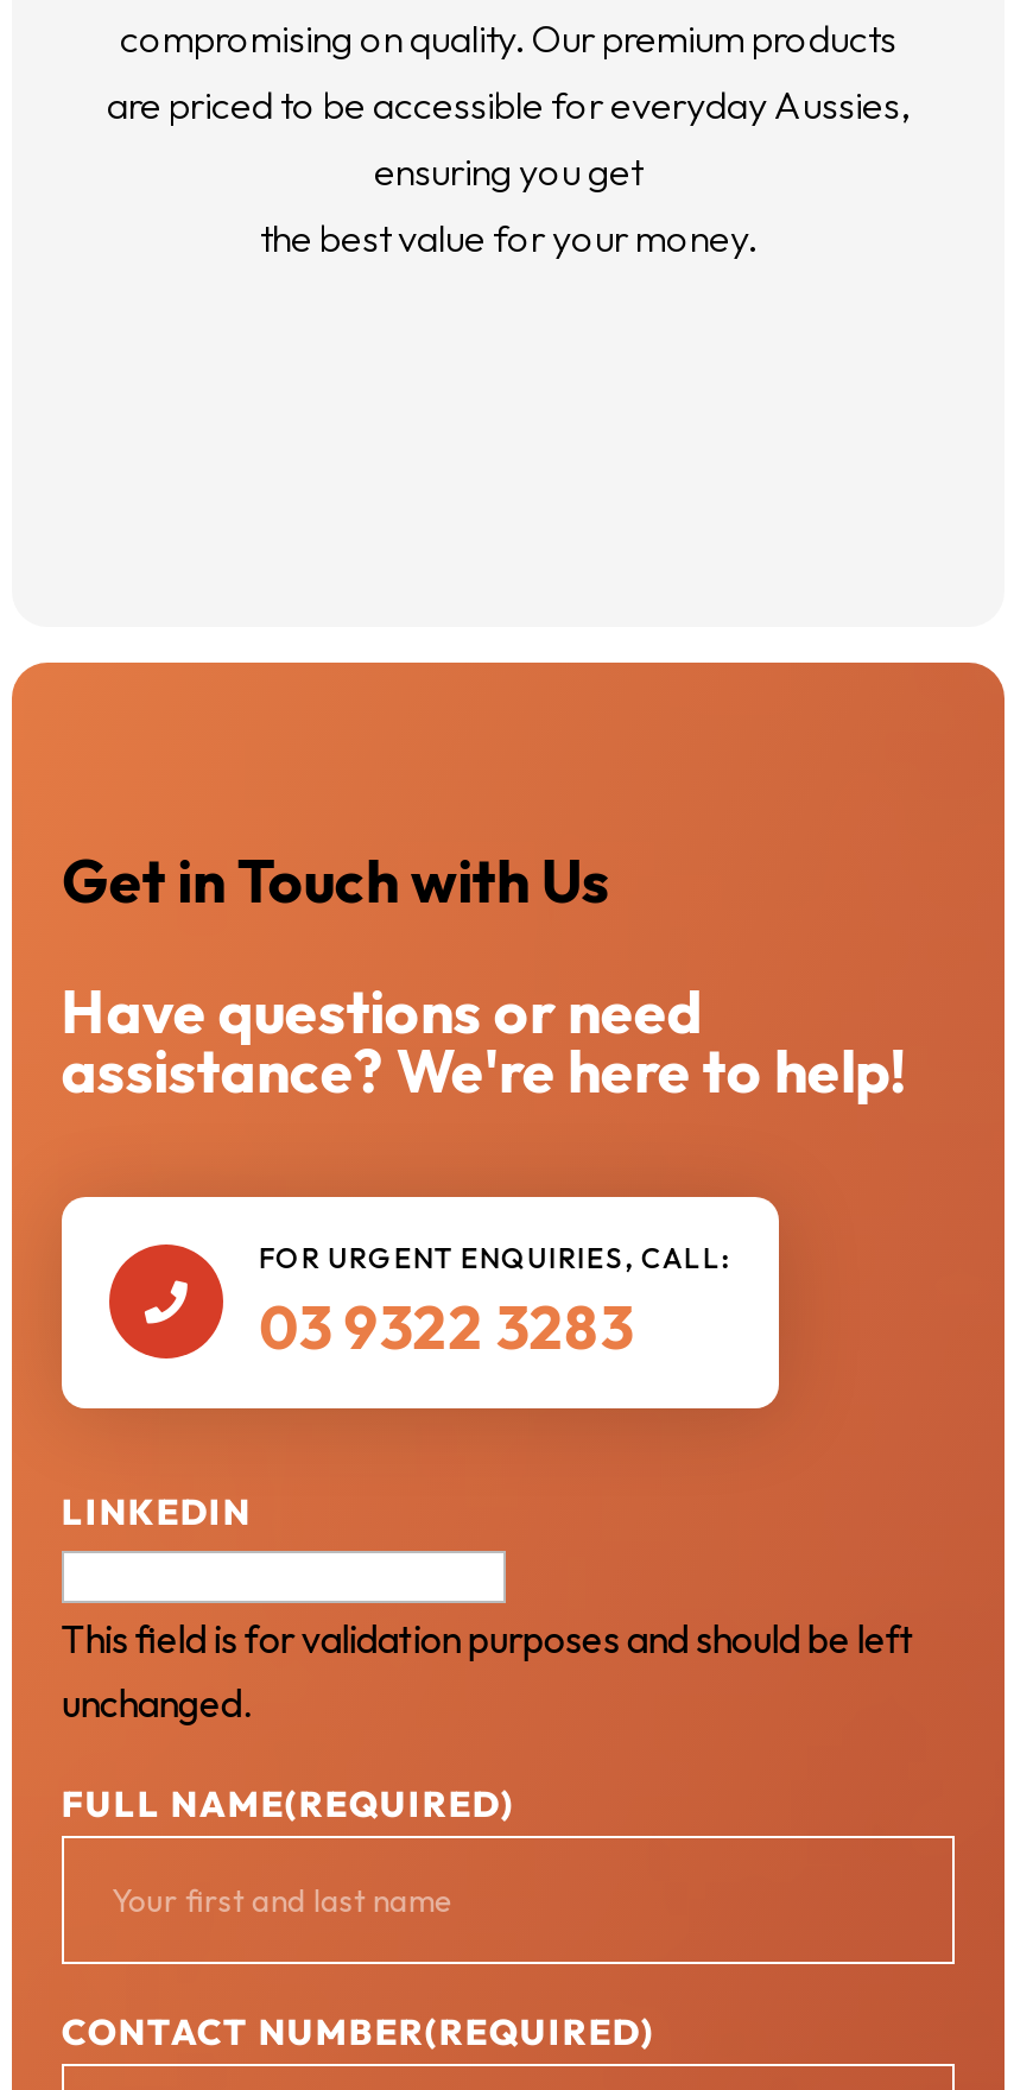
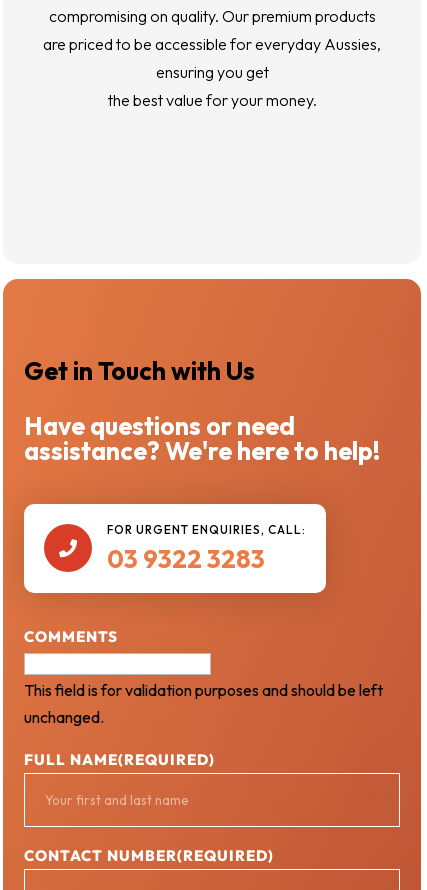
- LINKEDIN
+ COMMENTS
